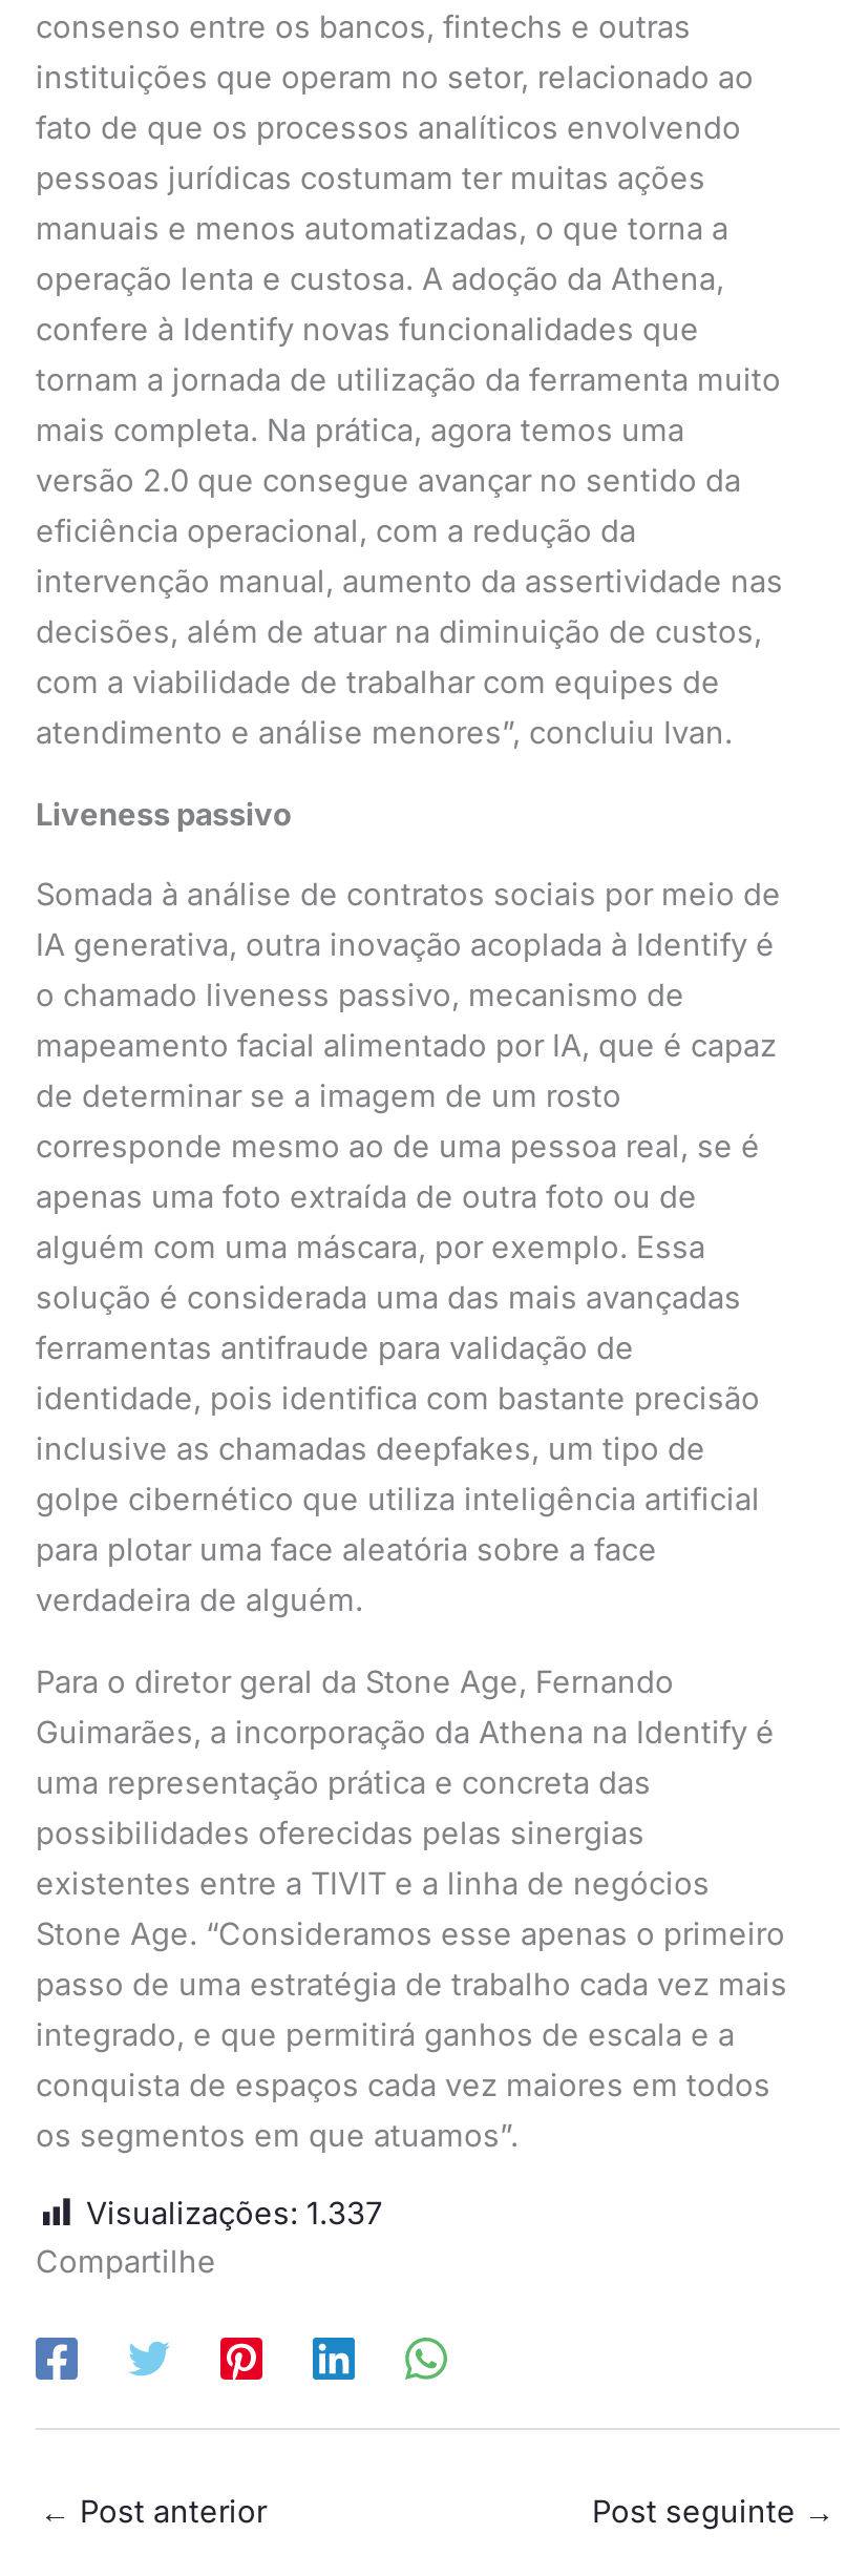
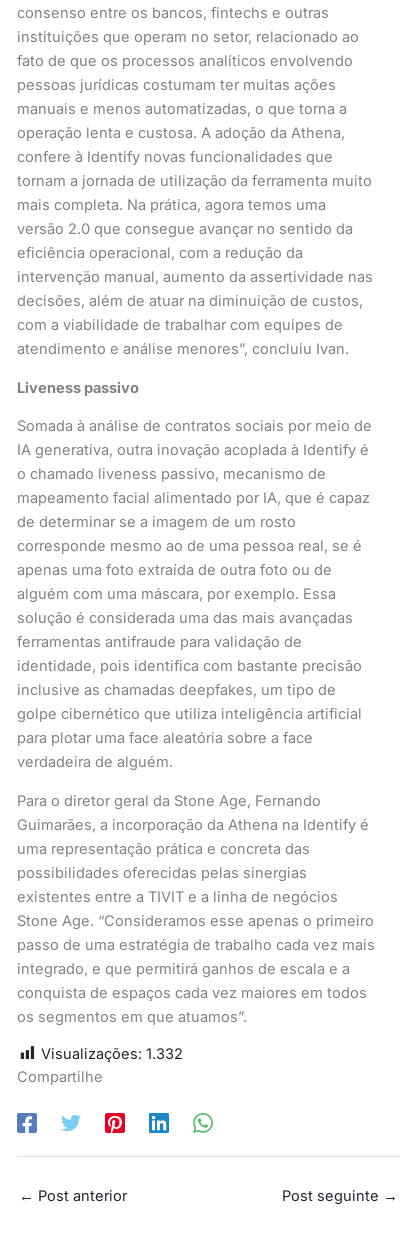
- Visualizações: 1.337
+ Visualizações: 1.332
